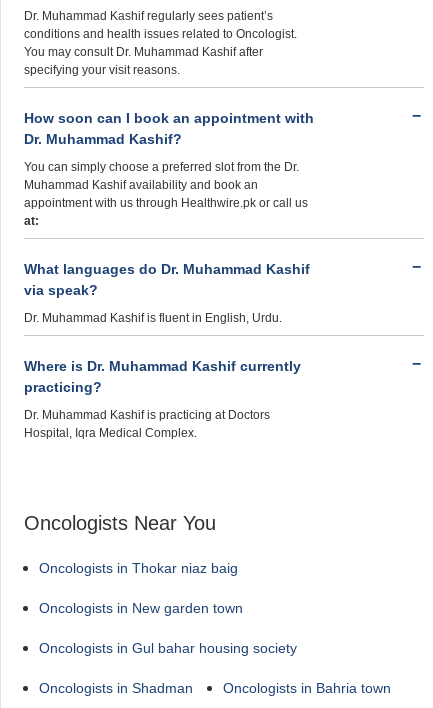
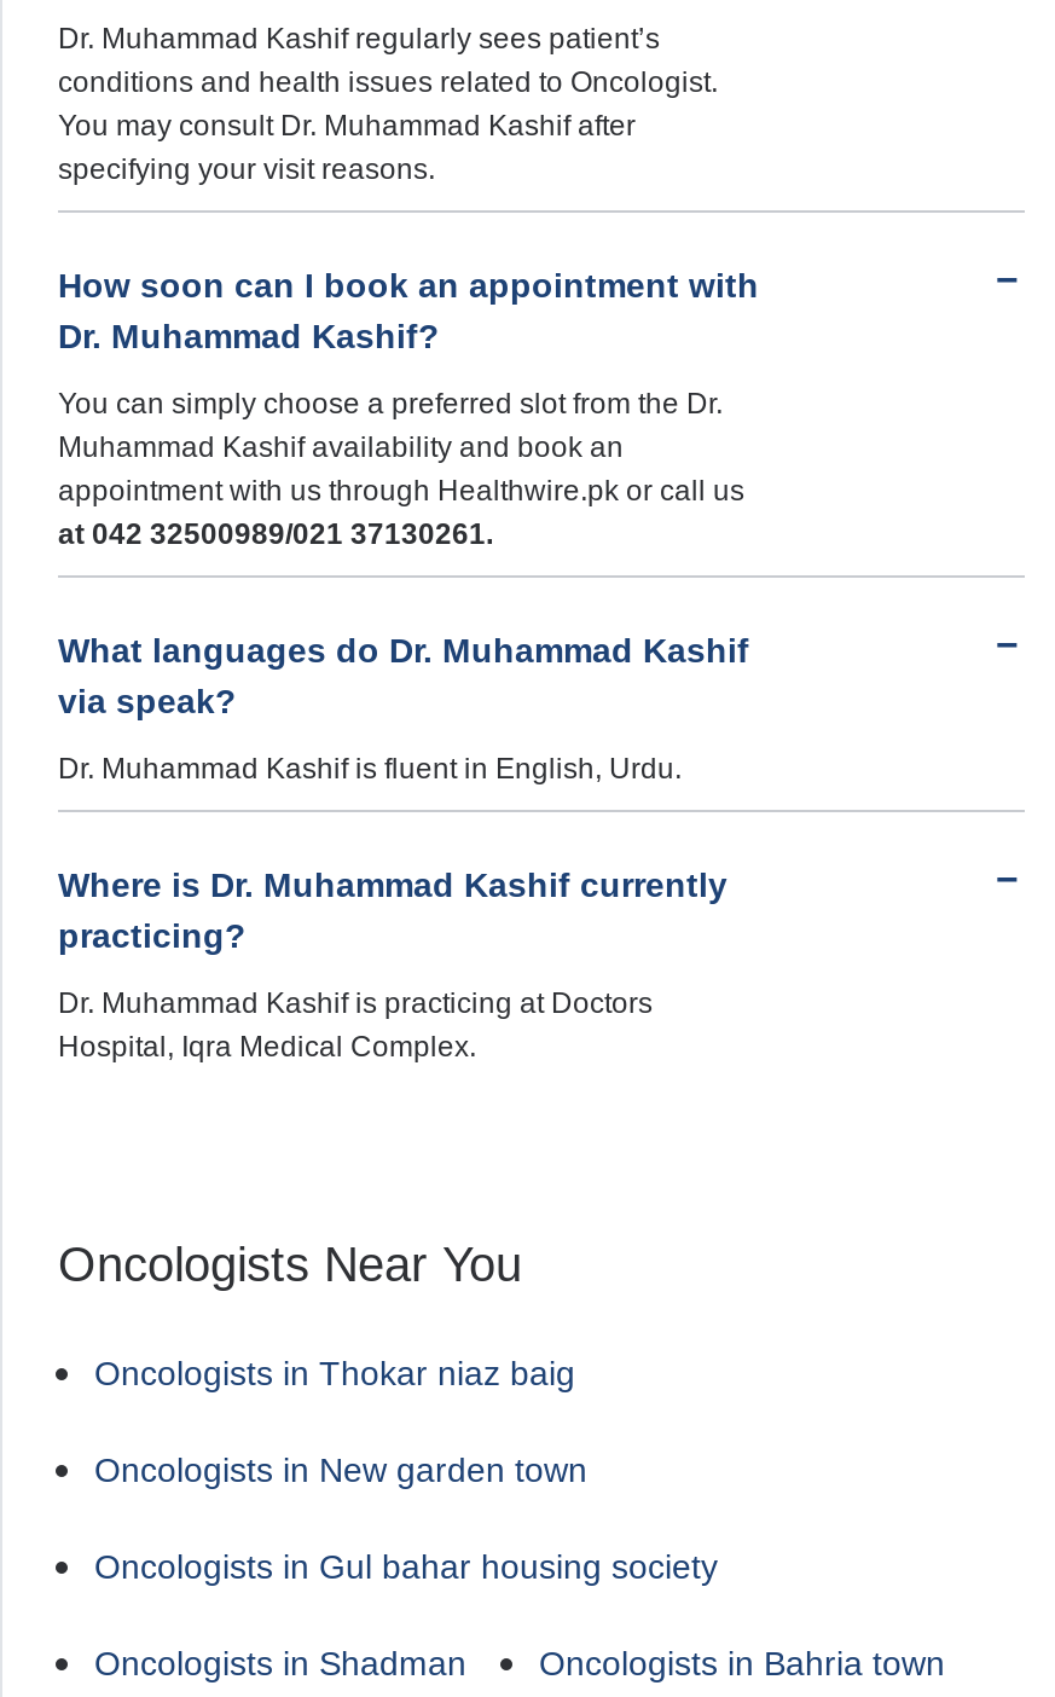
- at:
+ at 042 32500989/021 37130261.
